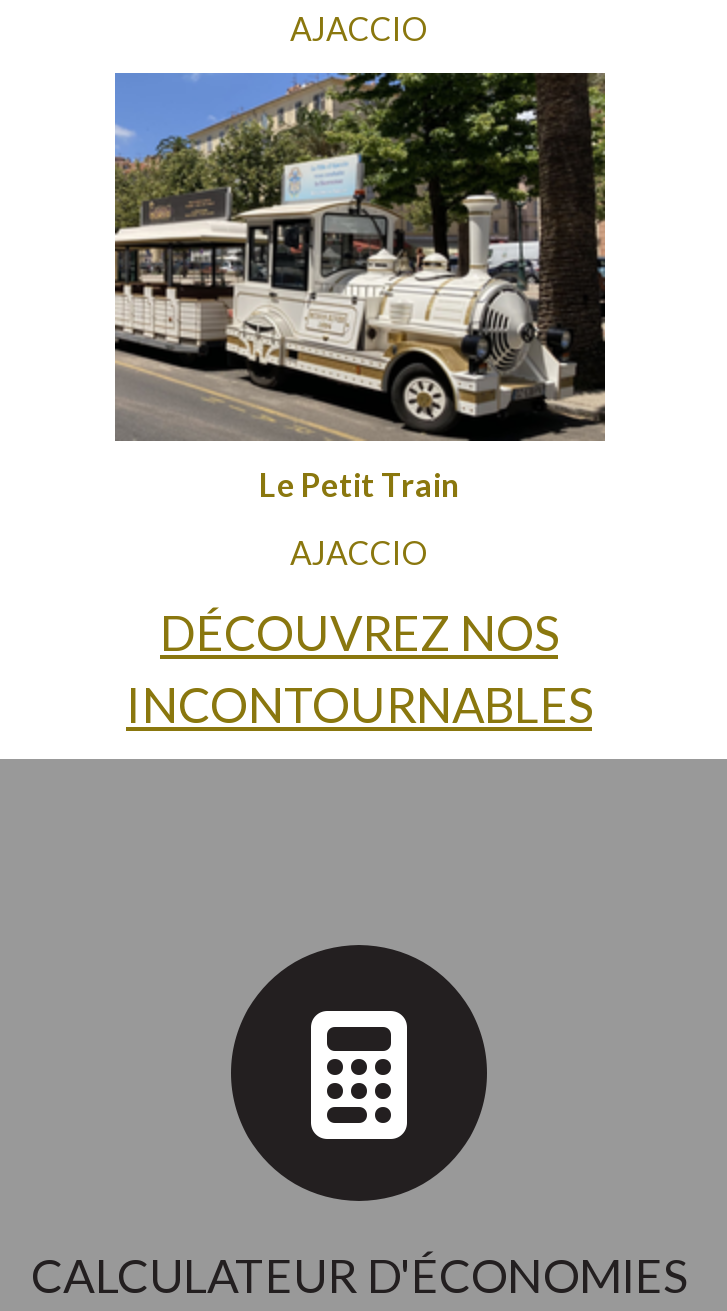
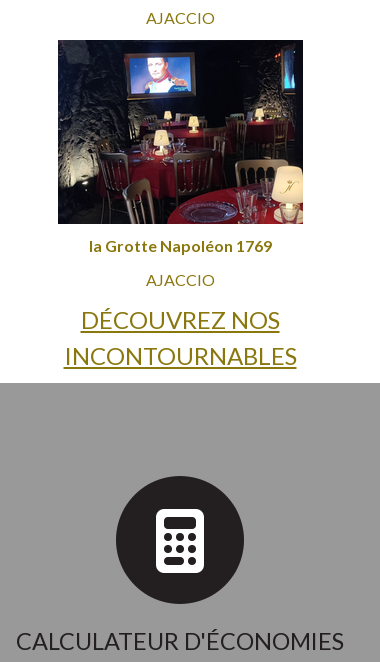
- [image]
- Le Petit Train
+ [image]
+ la Grotte Napoléon 1769
